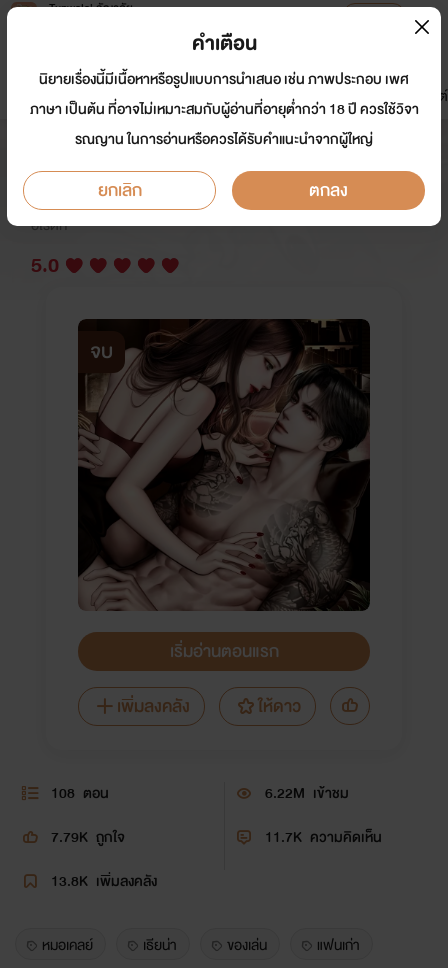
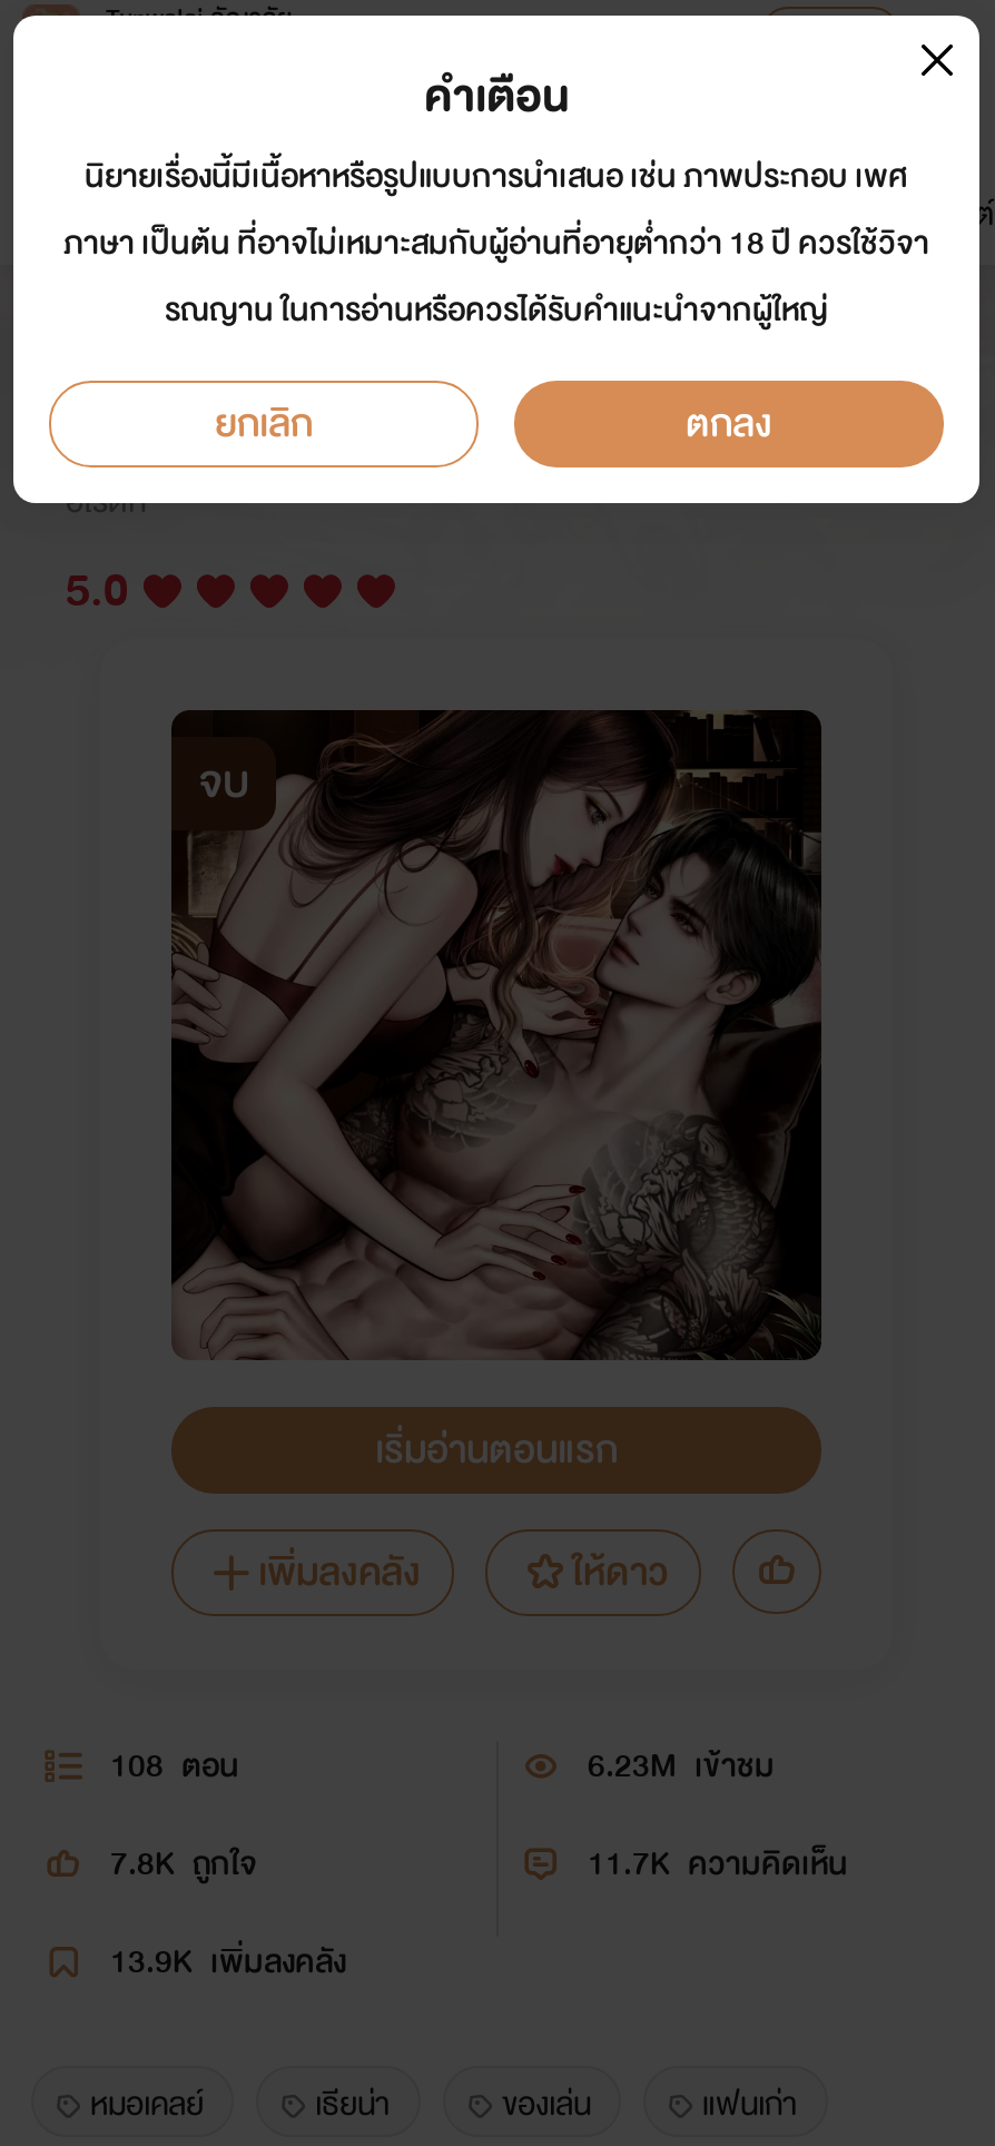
- 6.22M เข้าชม
+ 6.23M เข้าชม

- 7.79K ถูกใจ
+ 7.8K ถูกใจ

- 13.8K เพิ่มลงคลัง
+ 13.9K เพิ่มลงคลัง
